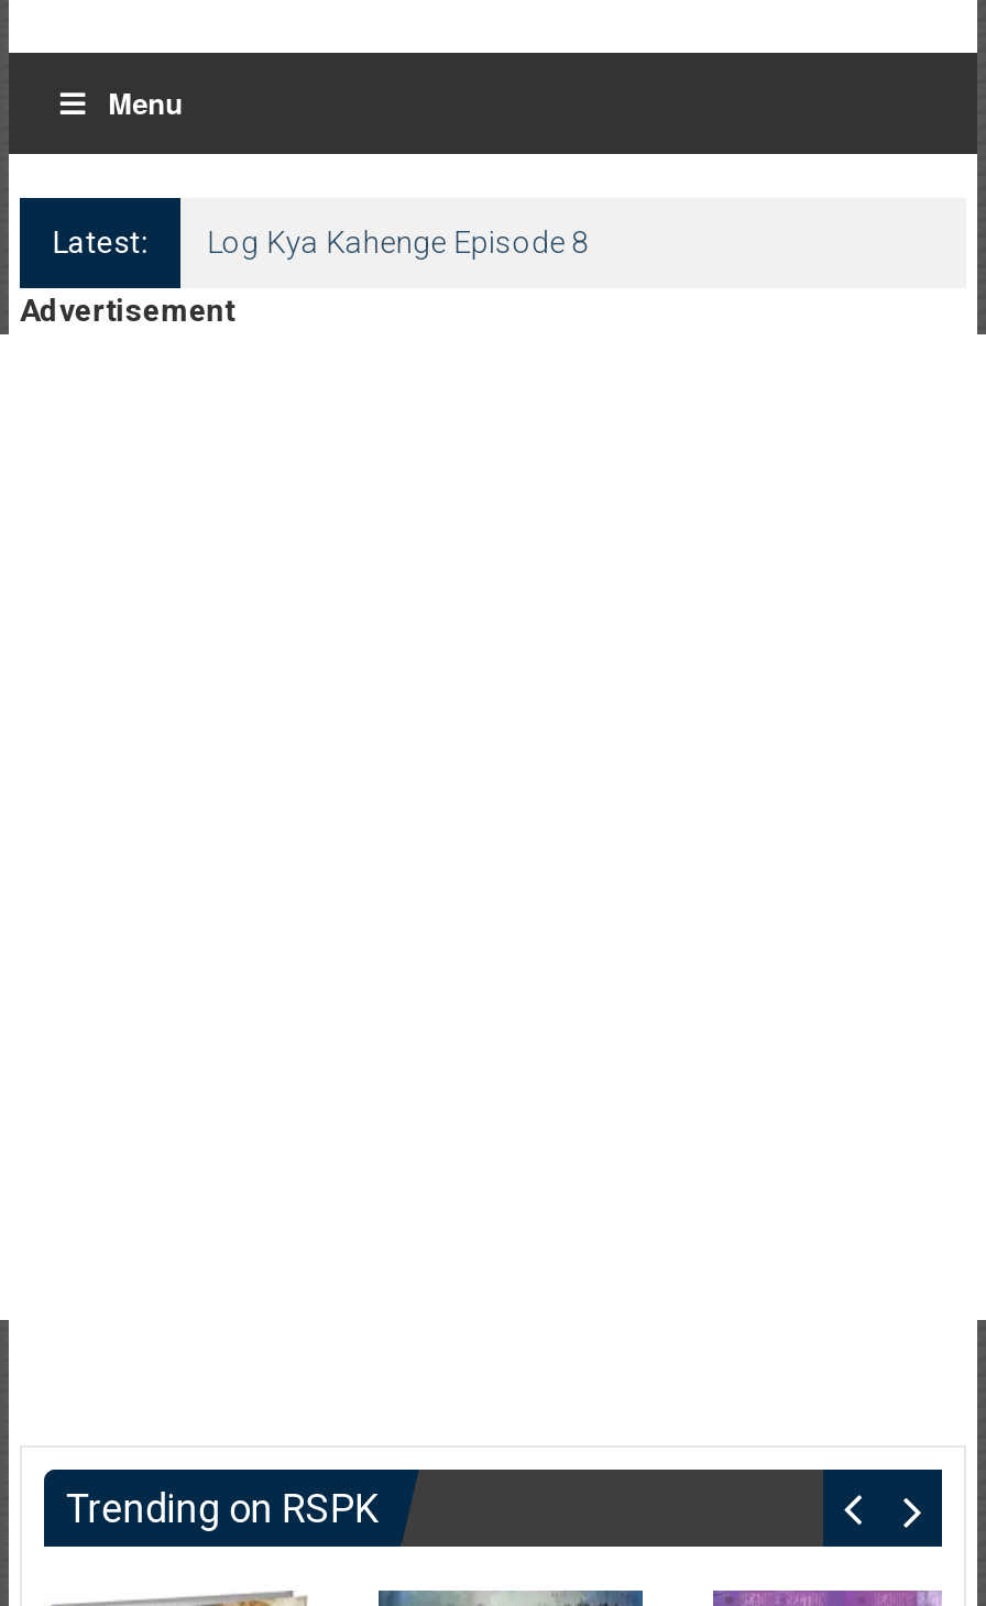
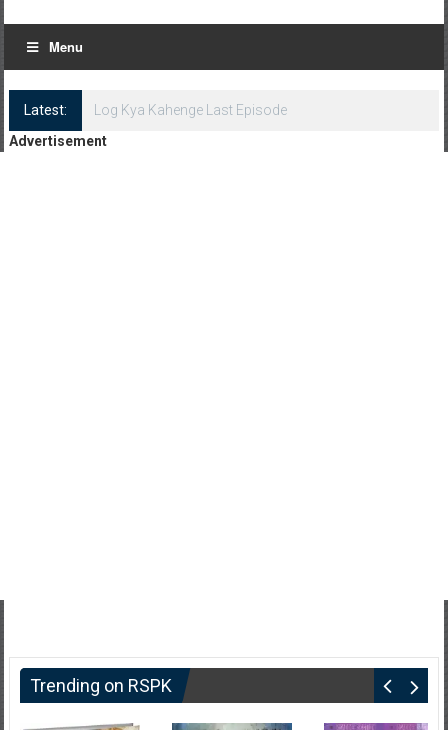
- Log Kya Kahenge Episode 8
+ Log Kya Kahenge Last Episode
